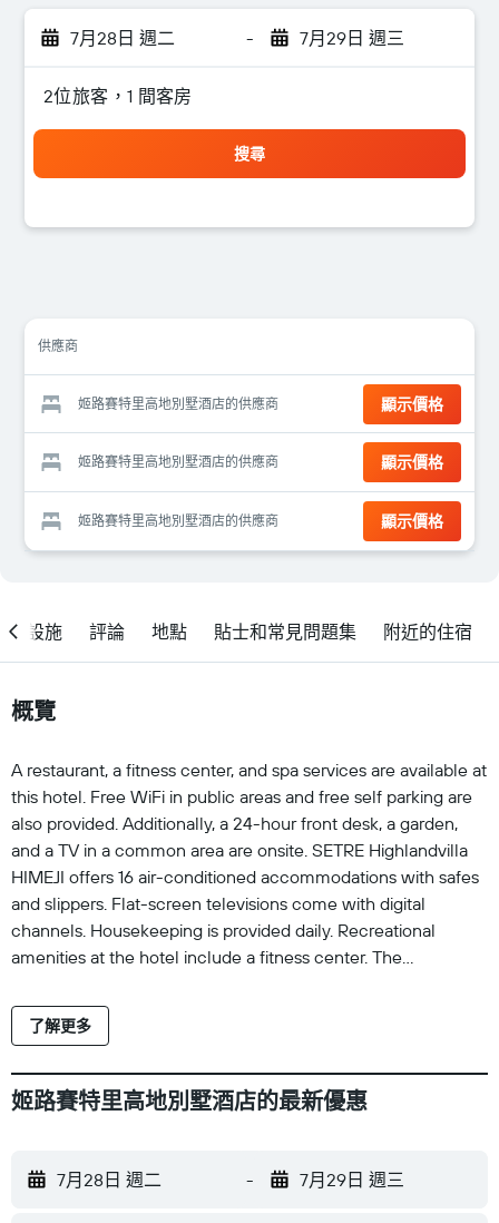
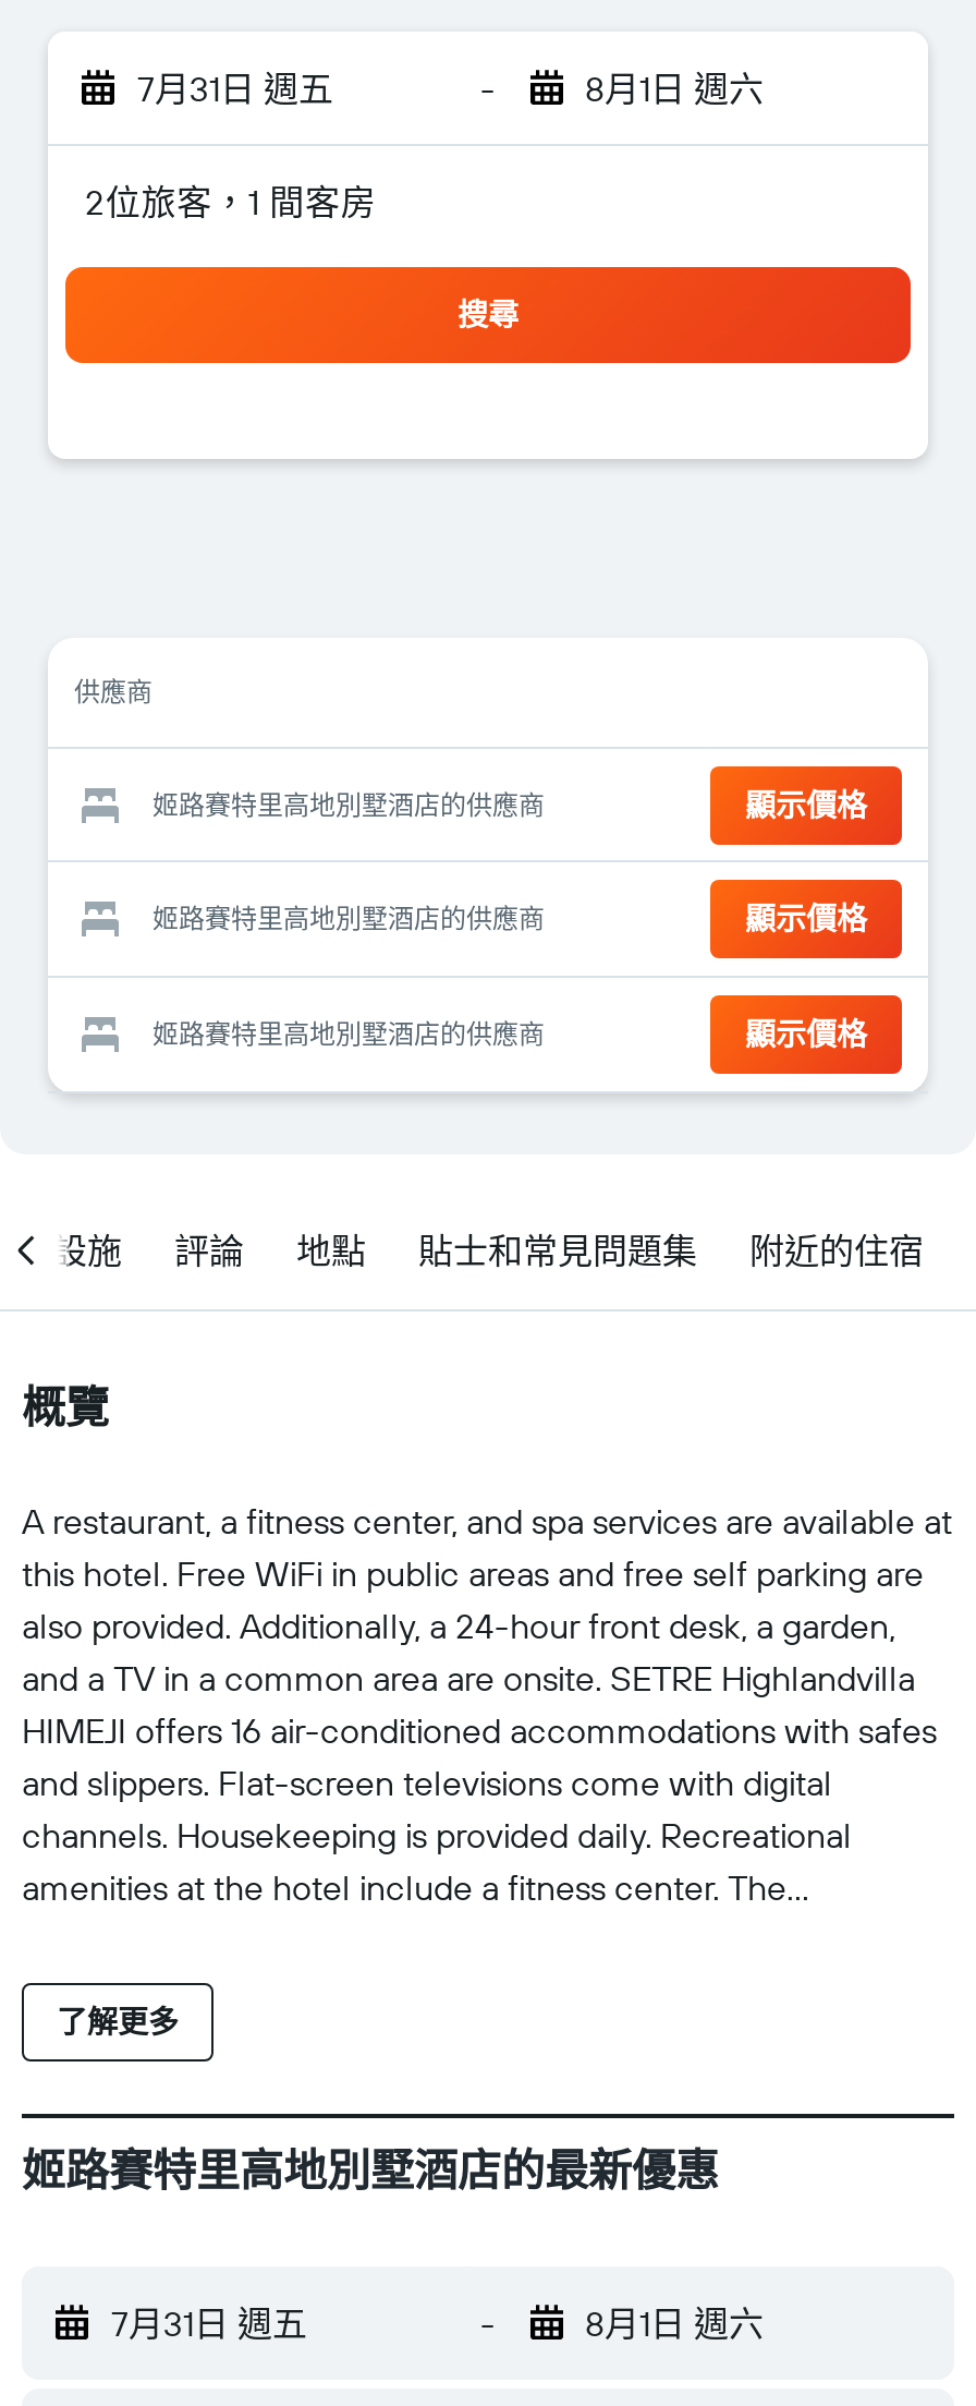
- 7月28日 週二
+ 7月31日 週五

- 7月29日 週三
+ 8月1日 週六

- 7月28日 週二
+ 7月31日 週五

- 7月29日 週三
+ 8月1日 週六
